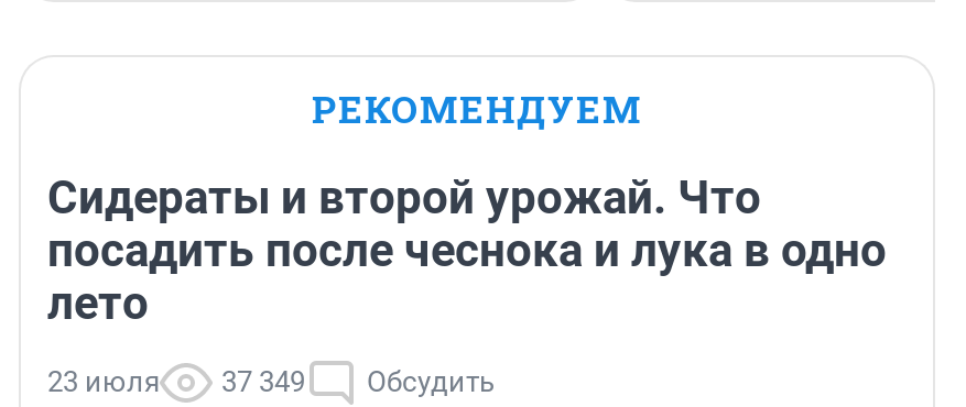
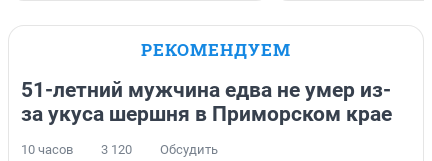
- Сидераты и второй урожай. Что
- посадить после чеснока и лука в одно
- лето
+ 51-летний мужчина едва не умер из-
+ за укуса шершня в Приморском крае

- 23 июля
- 37 349
+ 10 часов
+ 3 120
